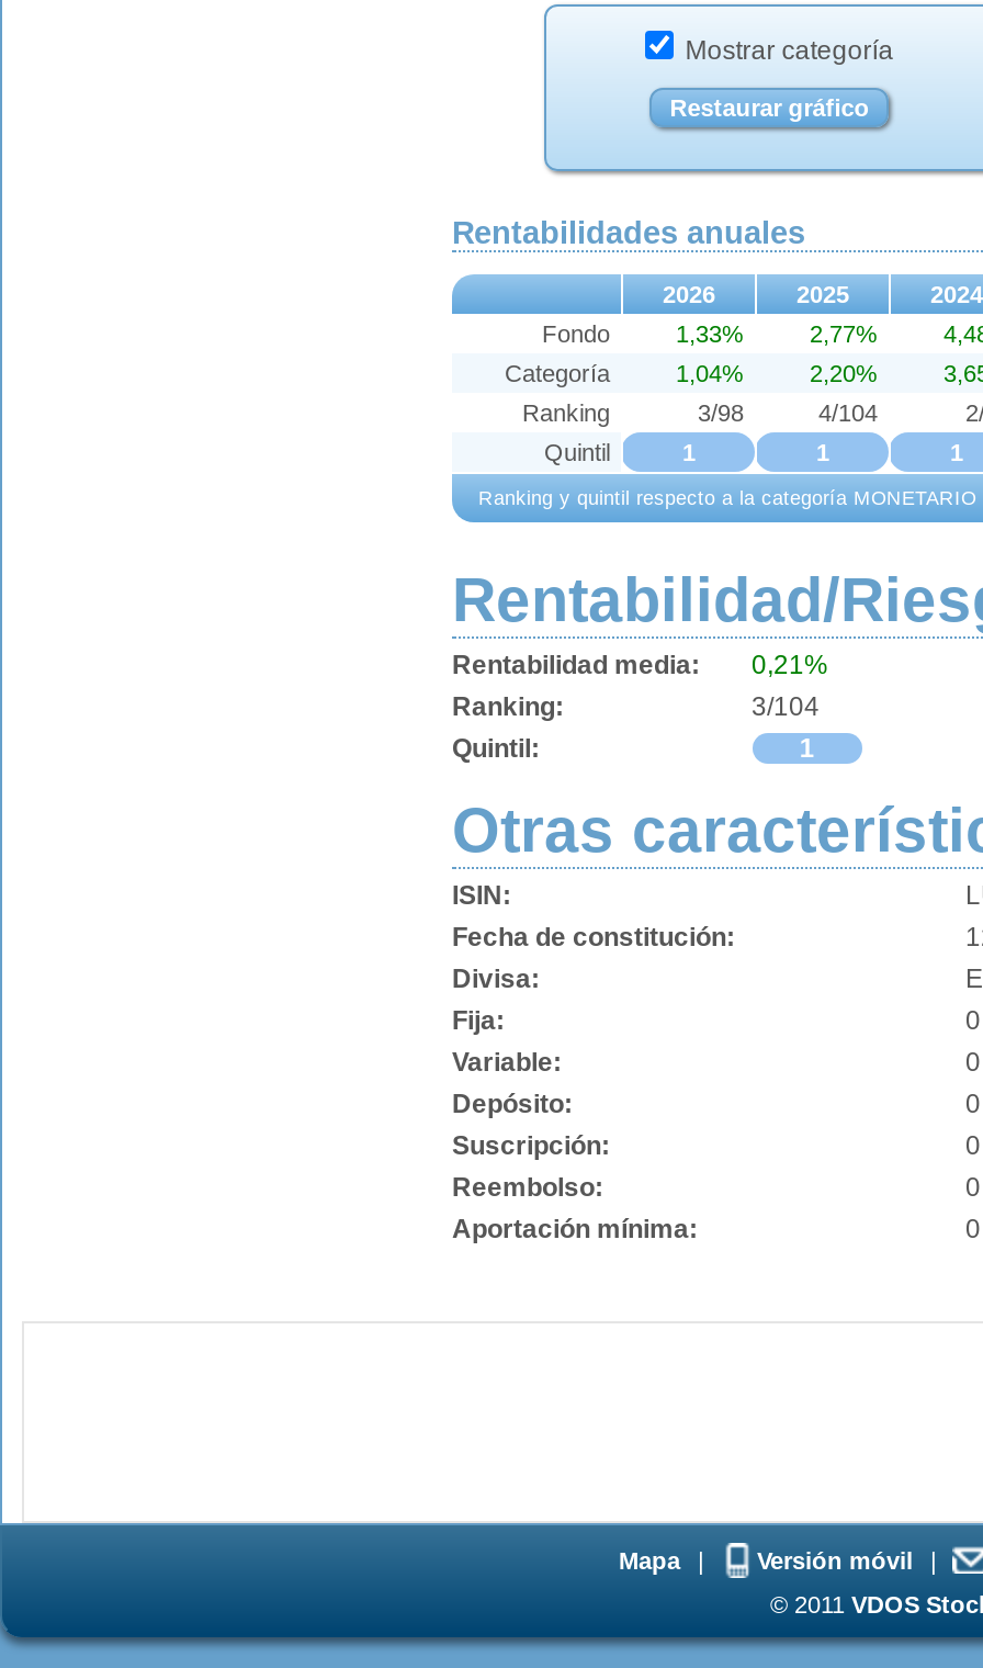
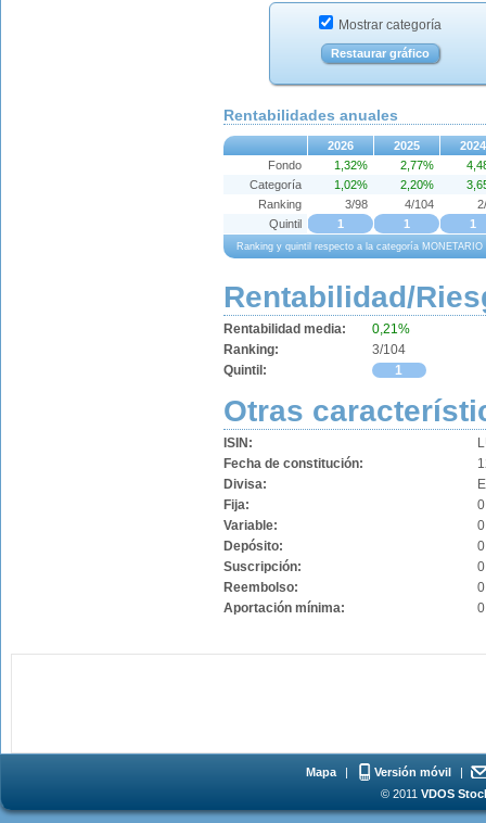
- 1,33%
+ 1,32%

- 1,04%
+ 1,02%
